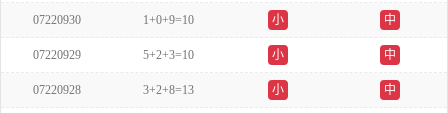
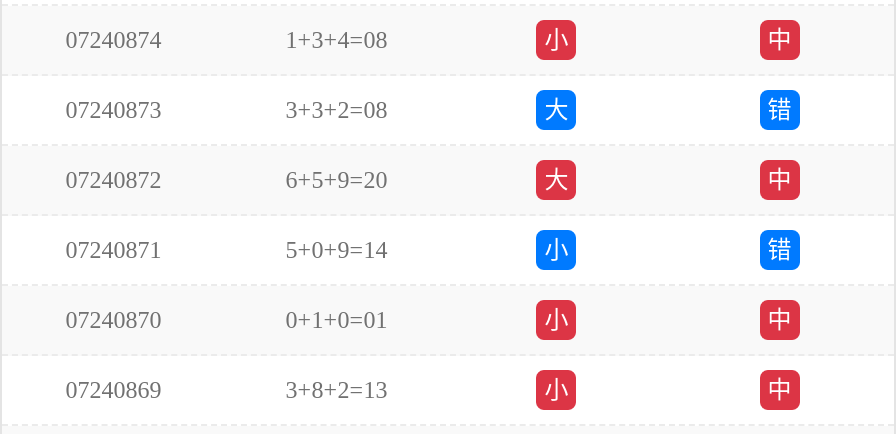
- 07220930
+ 07240874

- 1+0+9=10
+ 1+3+4=08

- 07220929
- 5+2+3=10
+ 07240873
+ 3+3+2=08
+ 大
+ 错
+ 07240872
+ 6+5+9=20
+ 大
+ 中
+ 07240871
+ 5+0+9=14
+ 小
+ 错
+ 07240870
+ 0+1+0=01

- 07220928
+ 07240869

- 3+2+8=13
+ 3+8+2=13
